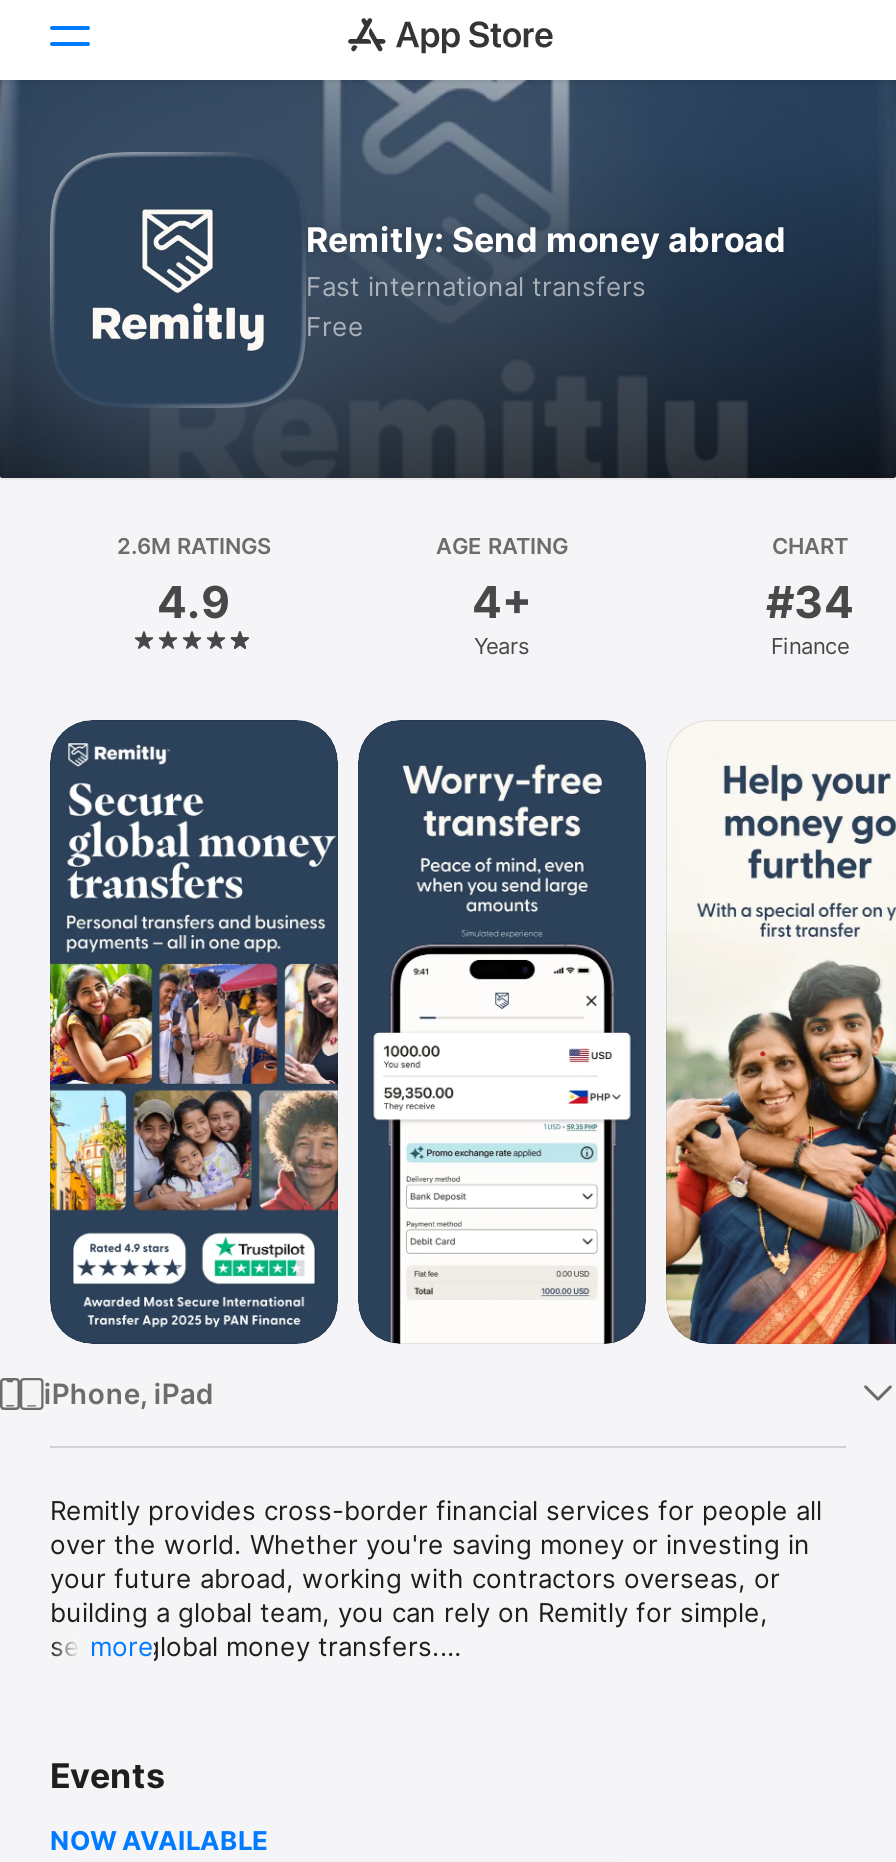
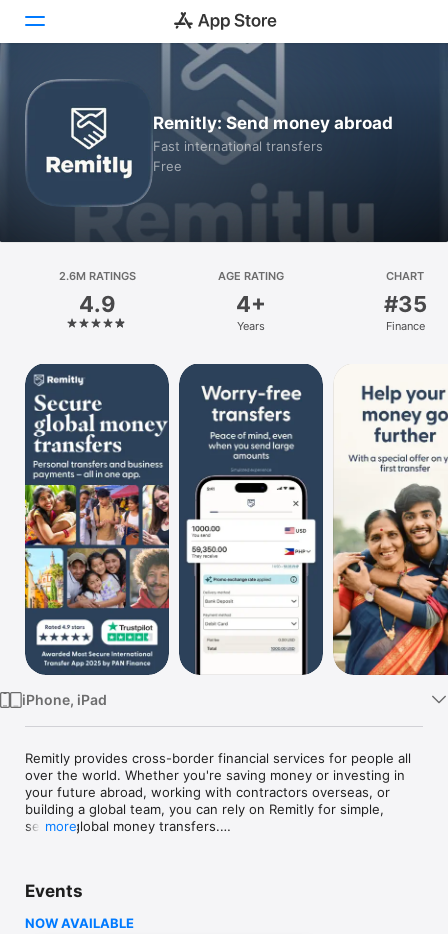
- #34
+ #35
